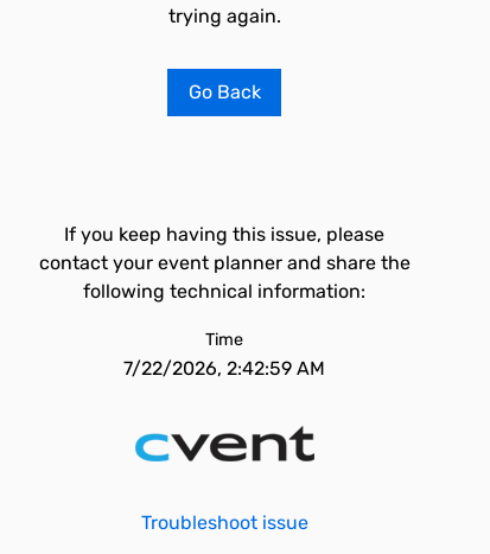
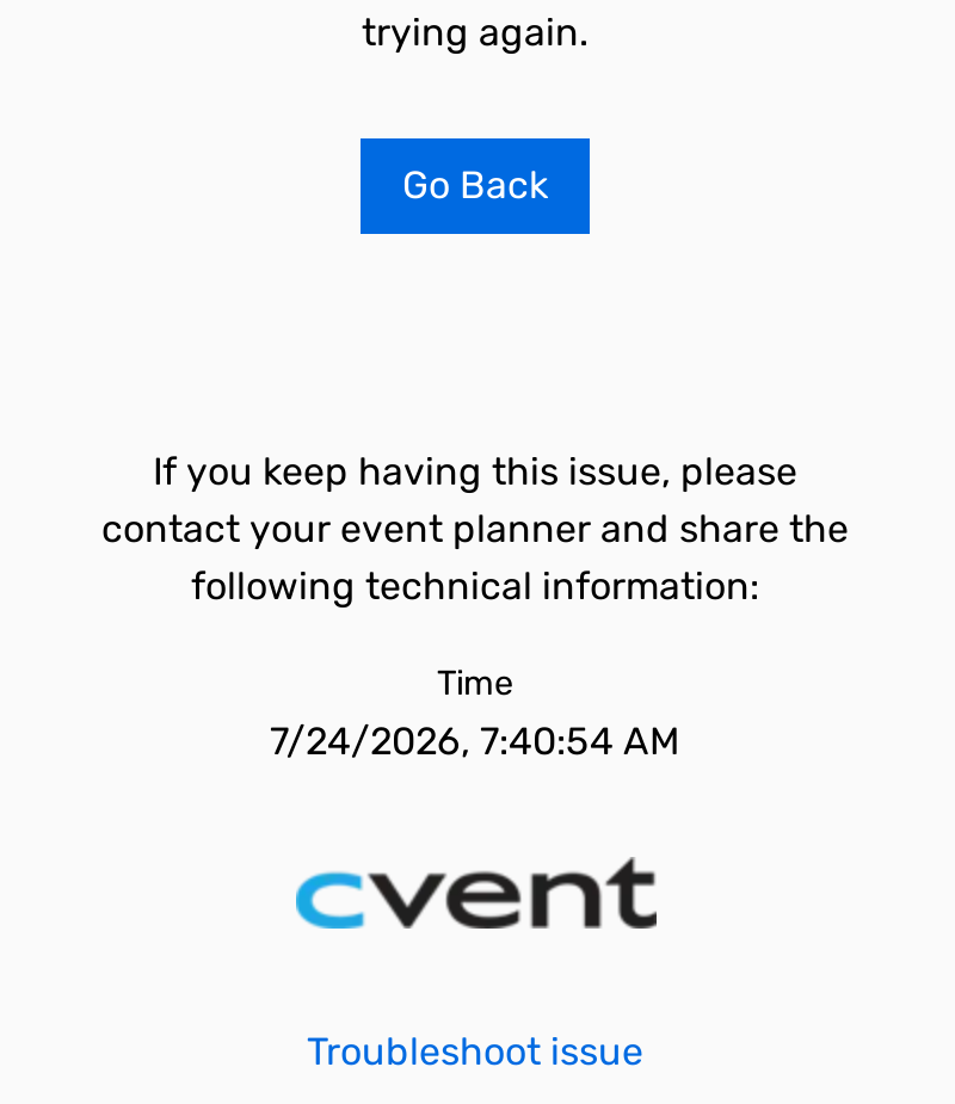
- 7/22/2026, 2:42:59 AM
+ 7/24/2026, 7:40:54 AM
